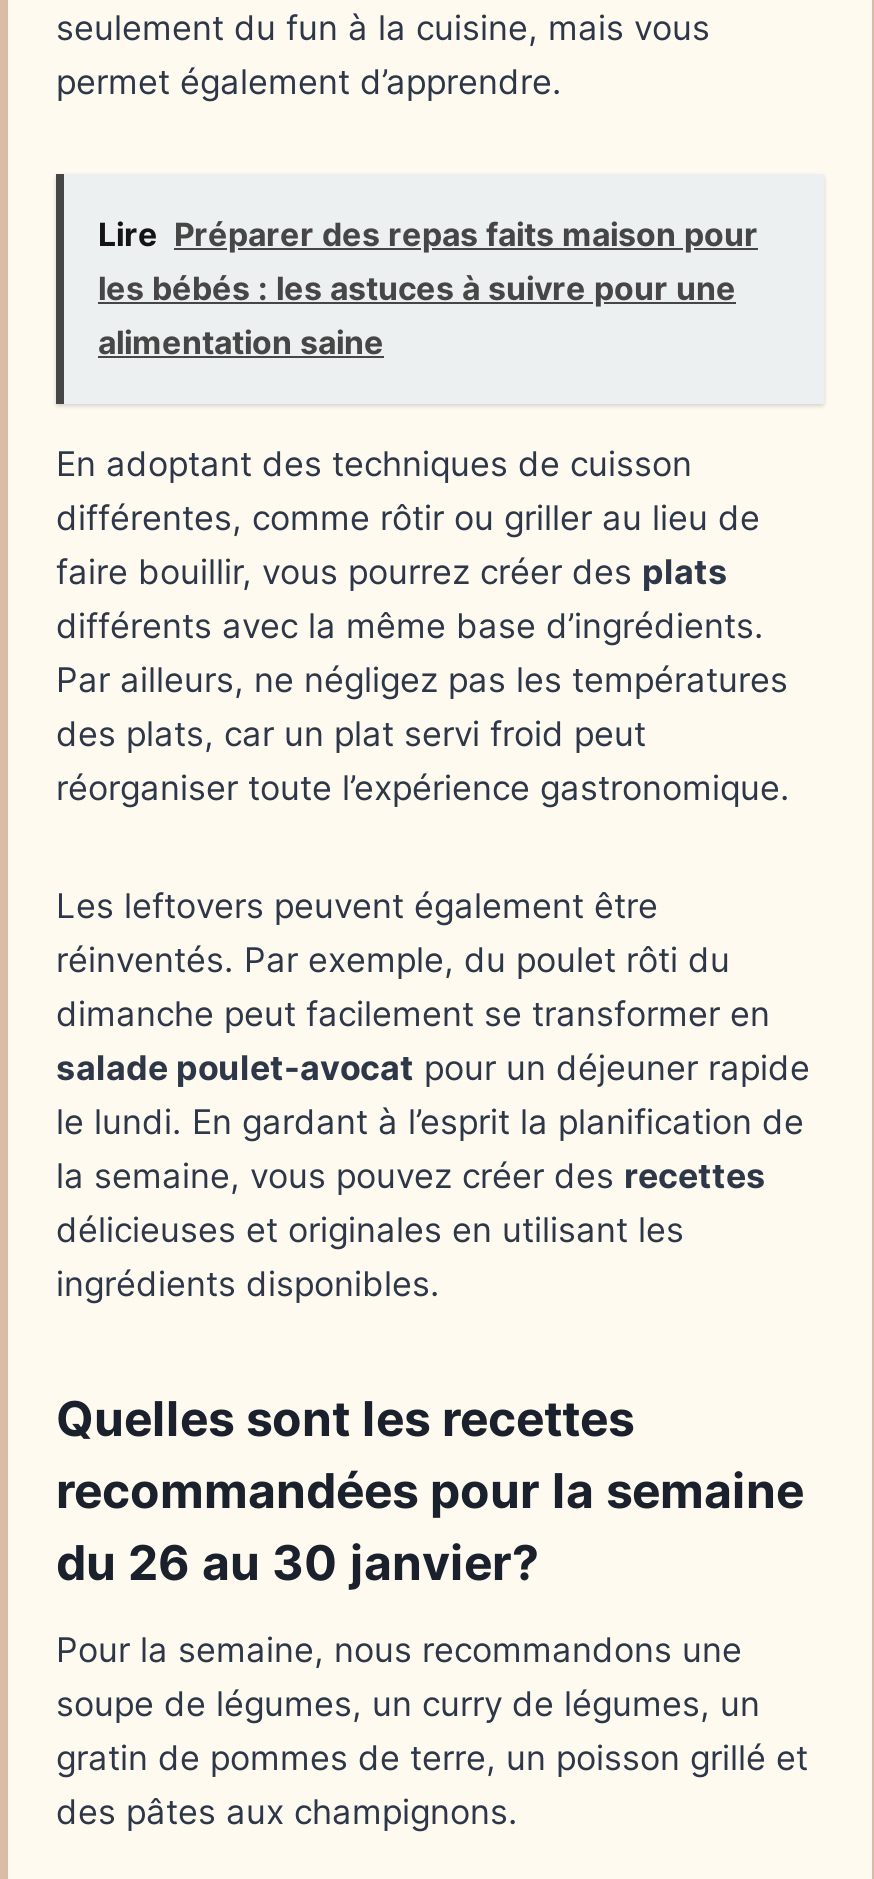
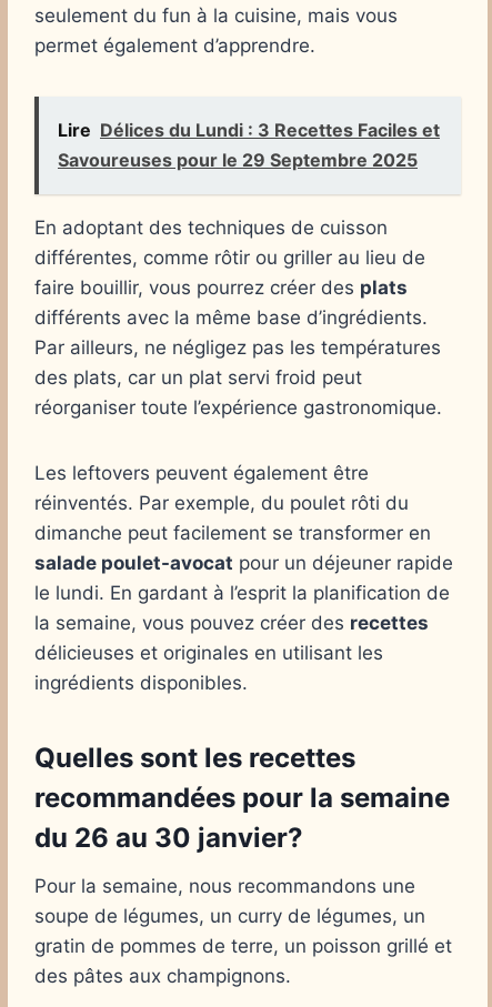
- Lire Préparer des repas faits maison pour
- les bébés : les astuces à suivre pour une
- alimentation saine
+ Lire Délices du Lundi : 3 Recettes Faciles et
+ Savoureuses pour le 29 Septembre 2025
